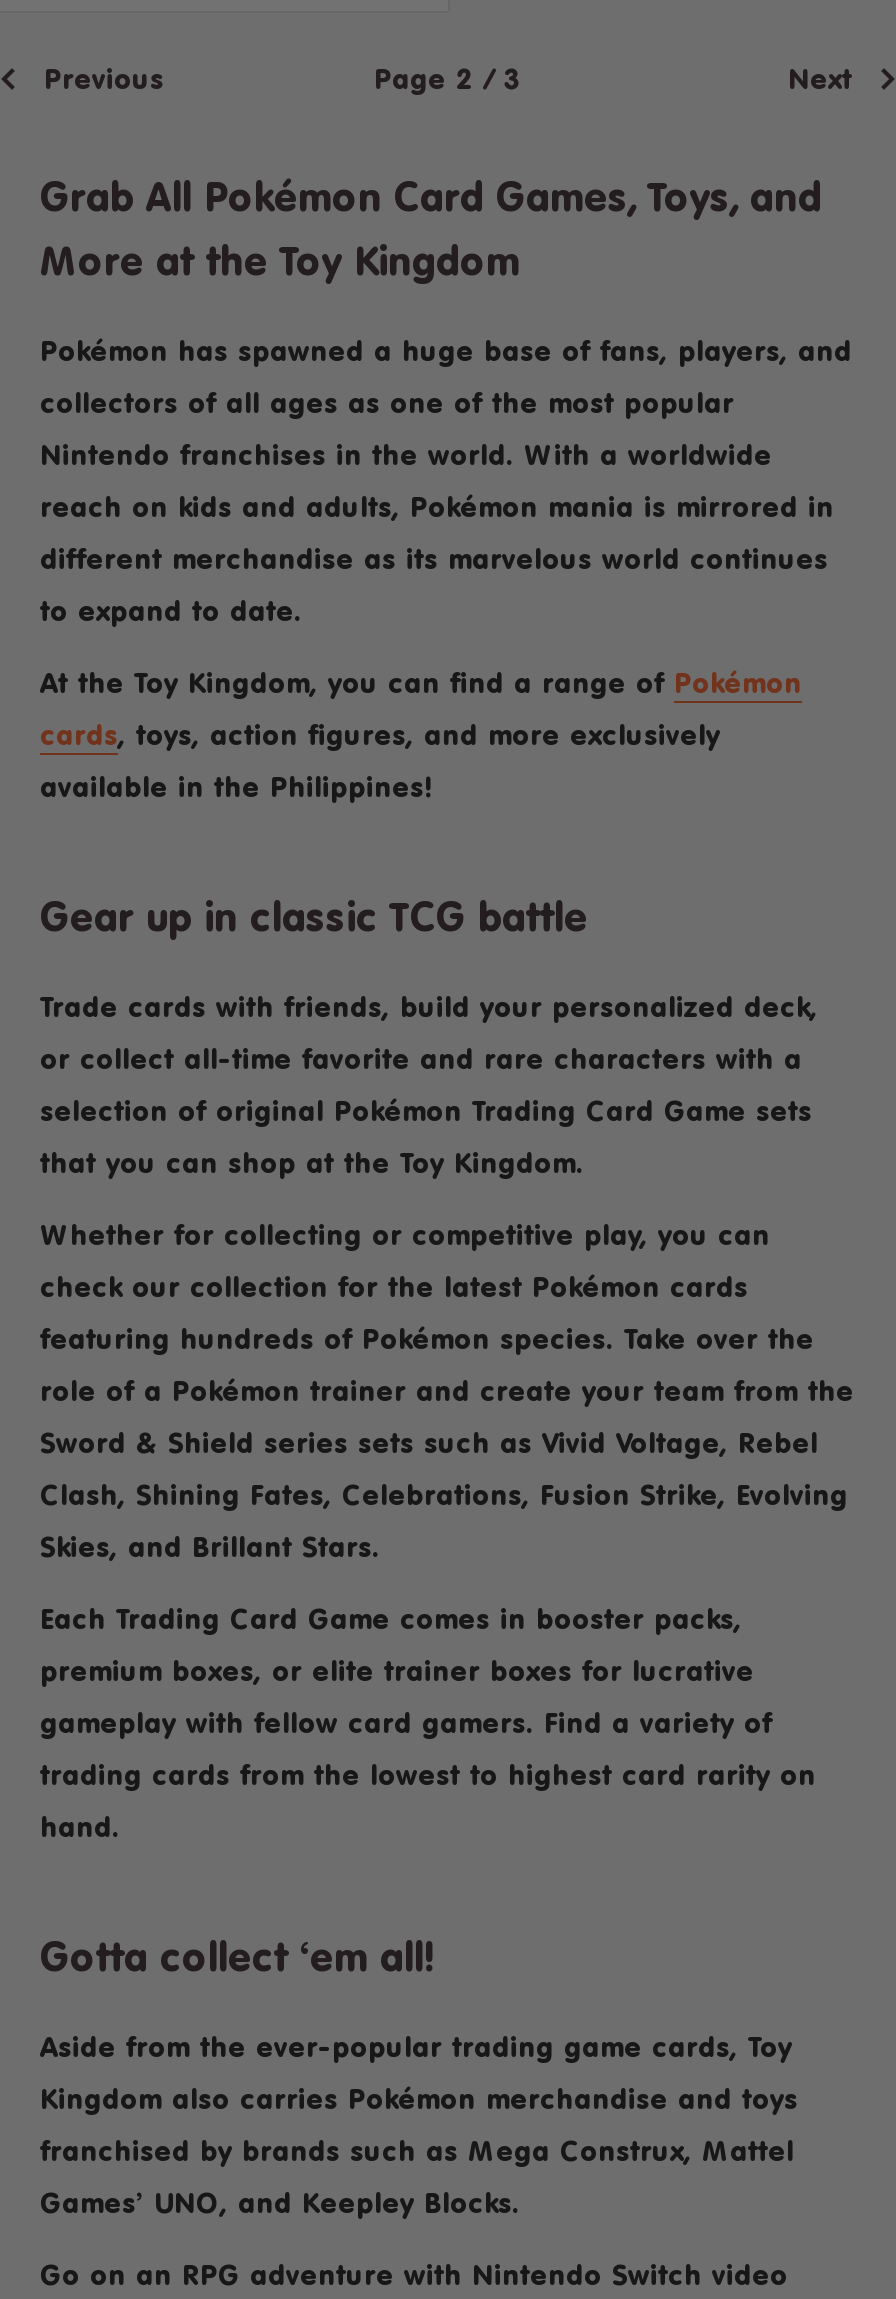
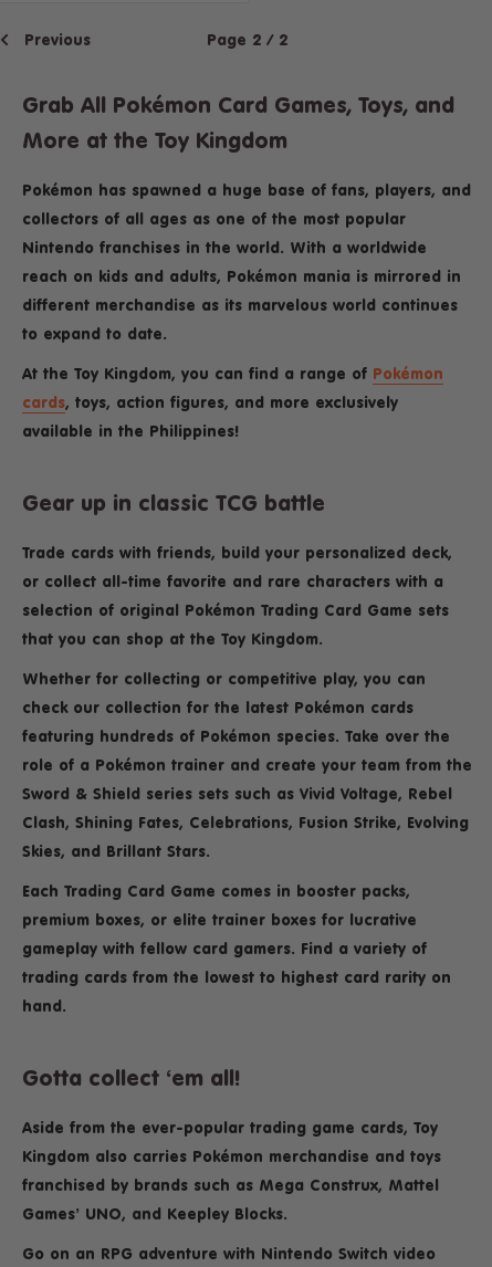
- Page 2 / 3
- Next
+ Page 2 / 2
